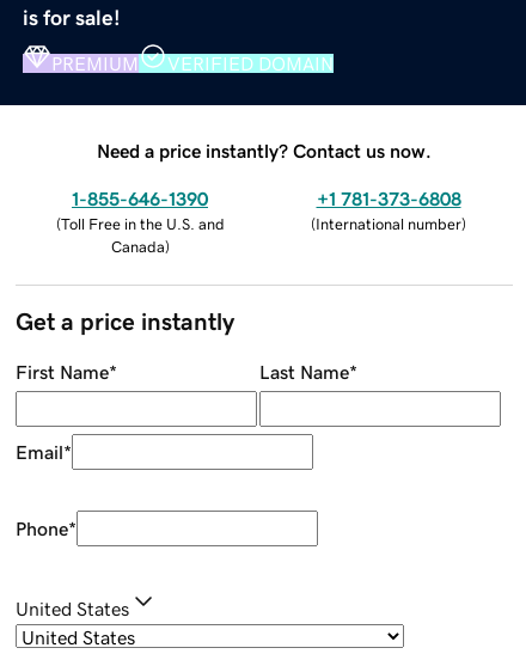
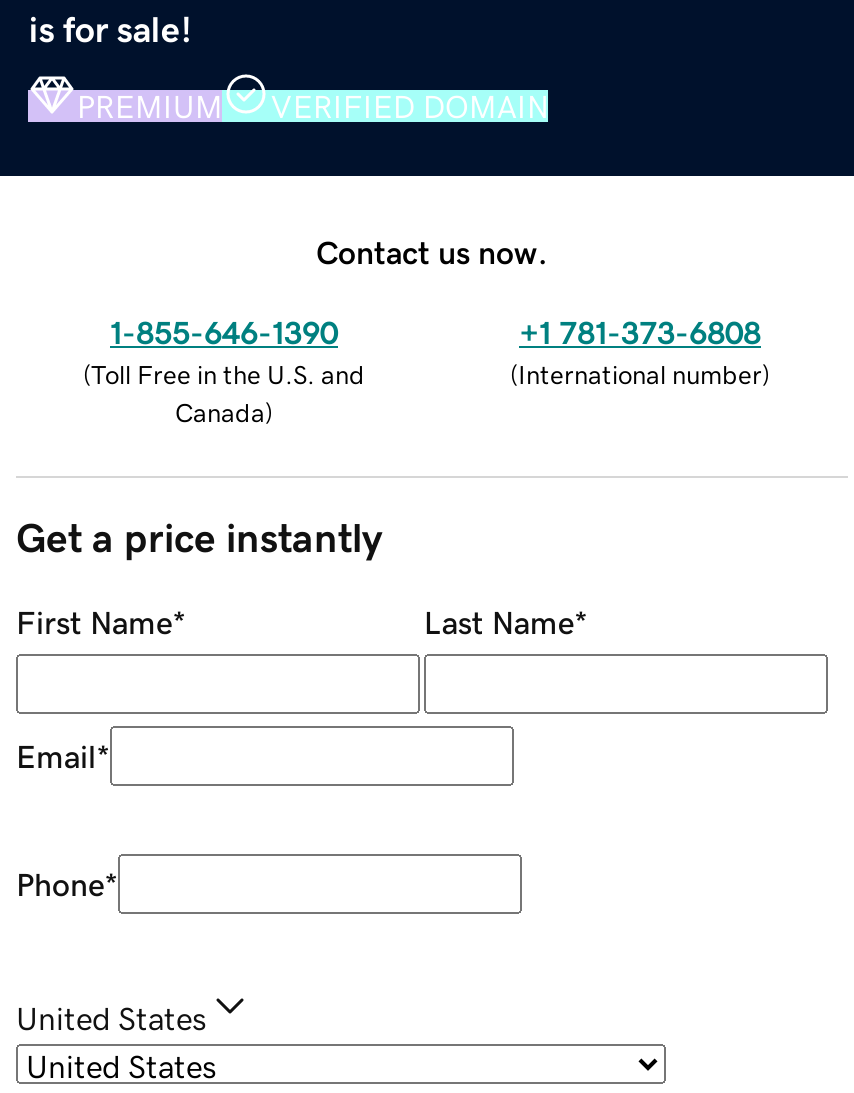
- Need a price instantly? Contact us now.
+ Contact us now.
